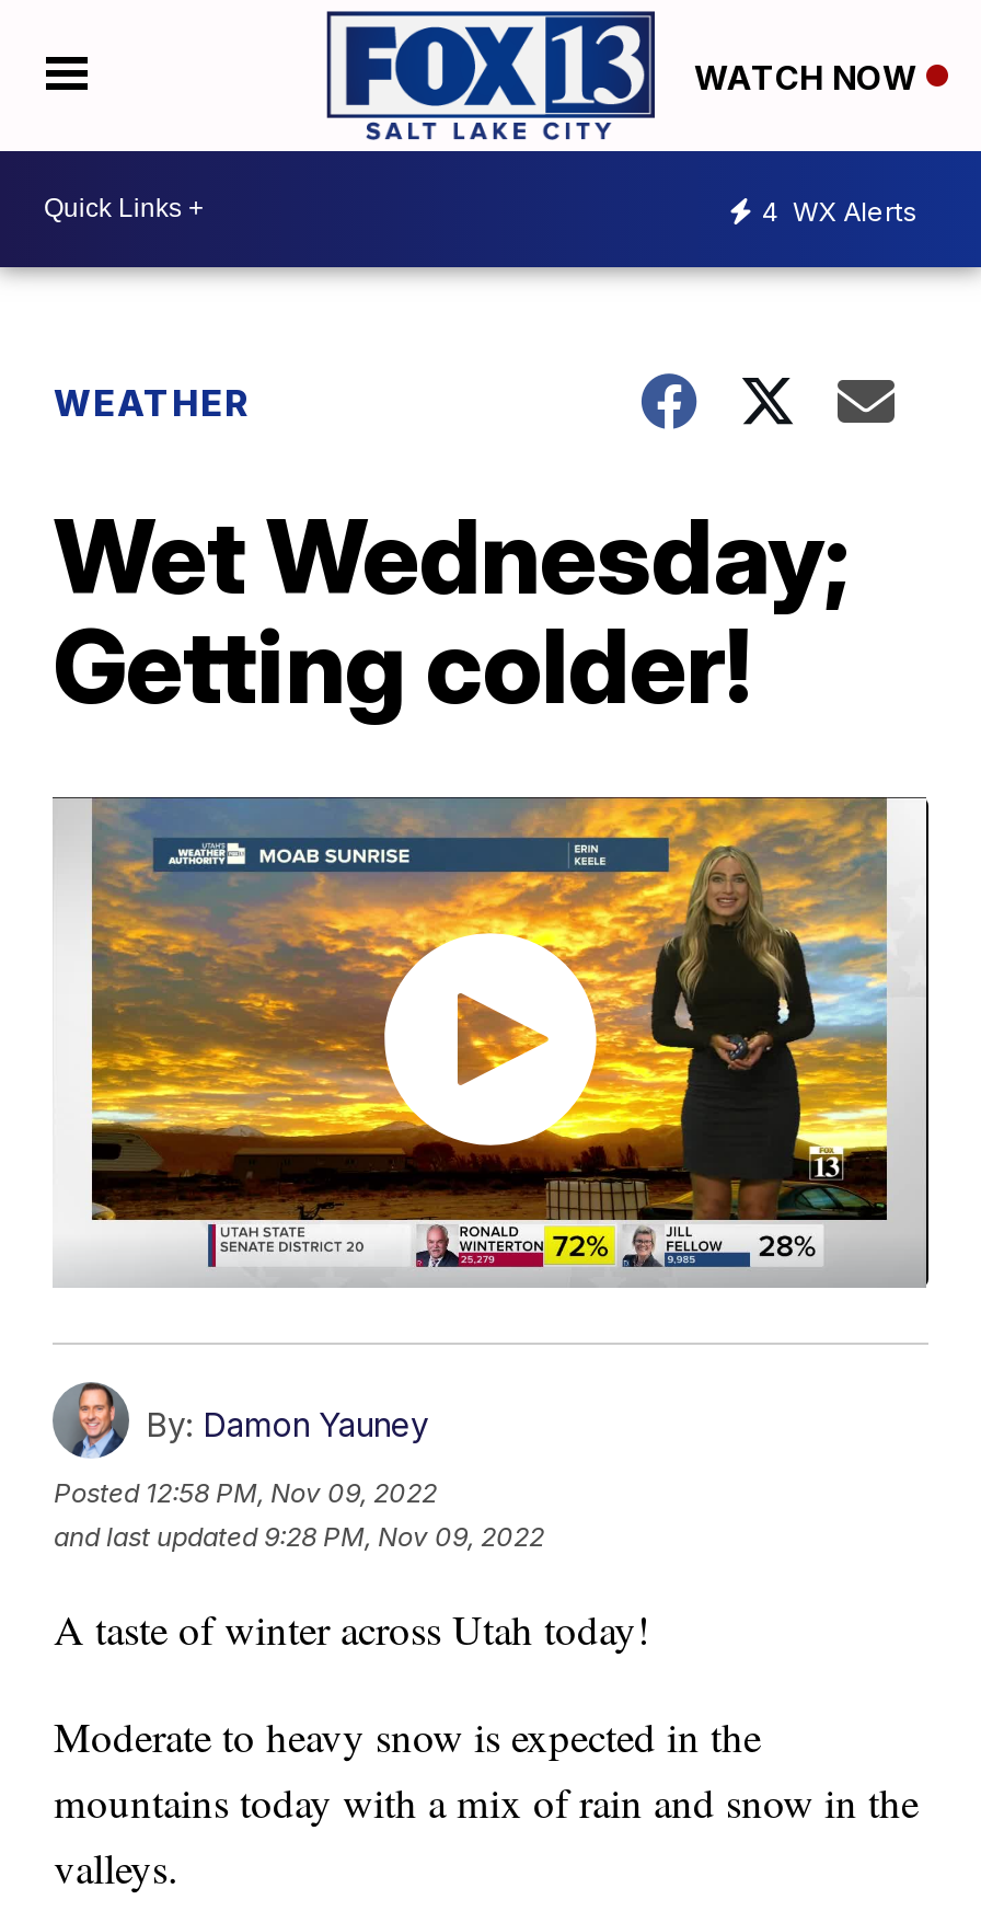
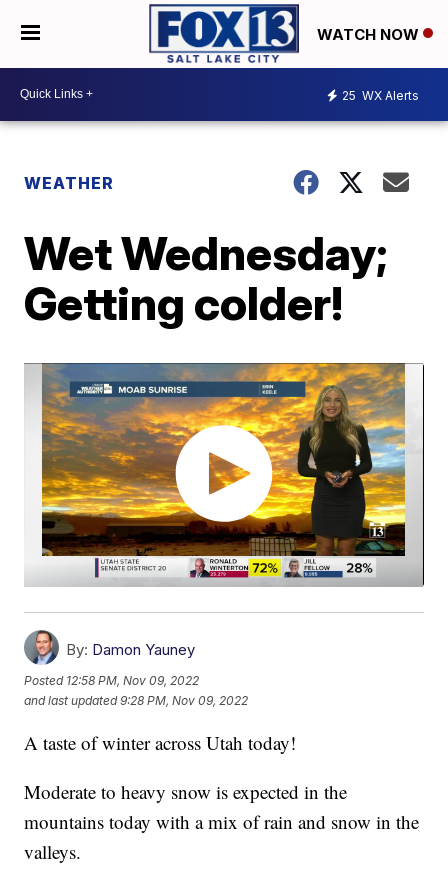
- 4 WX Alerts
+ 25 WX Alerts
